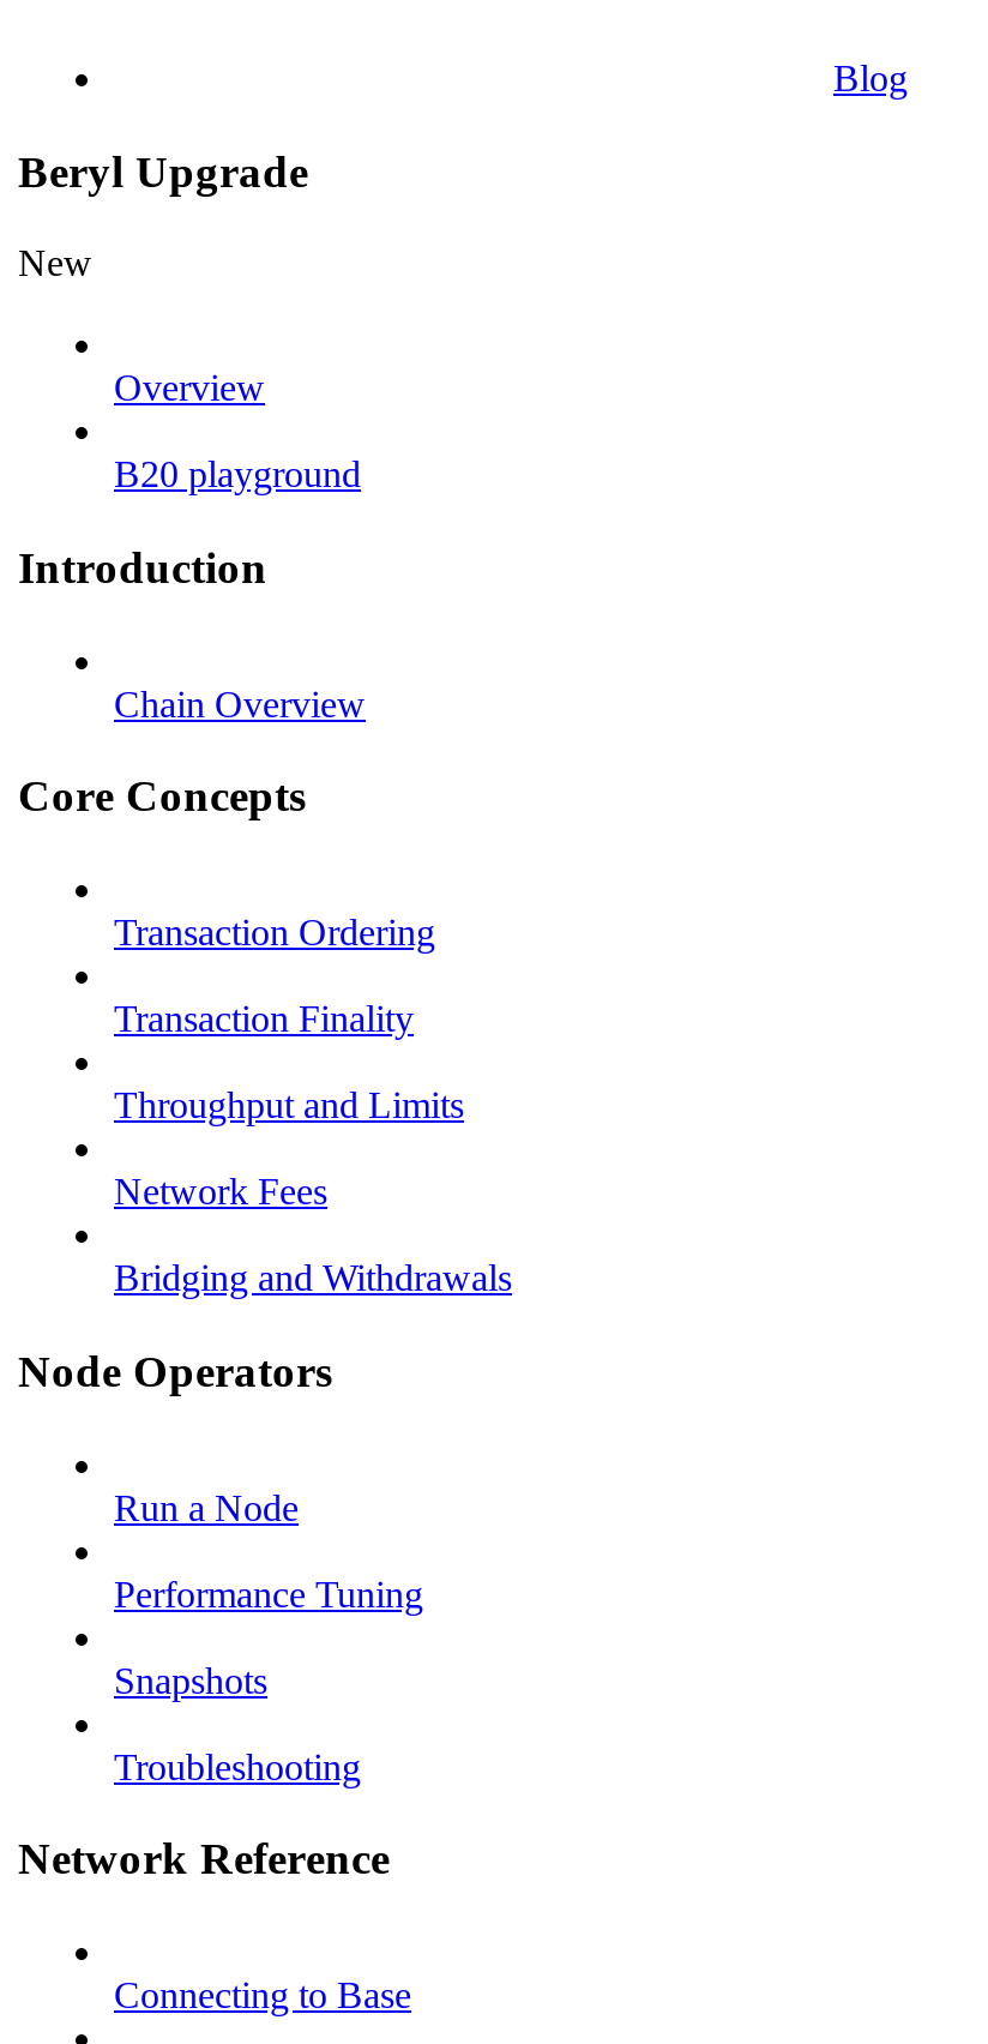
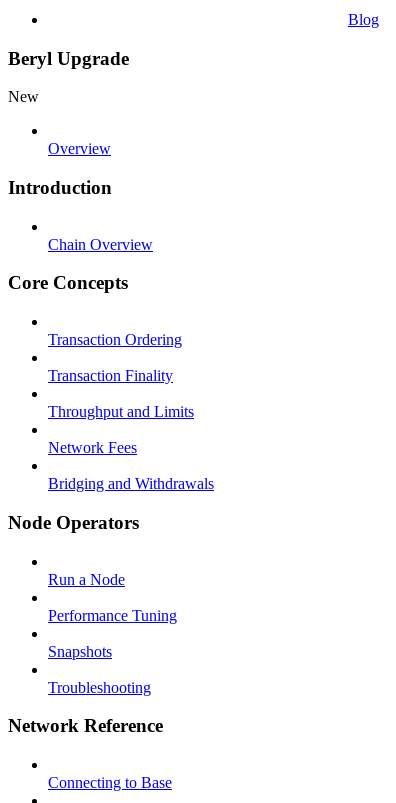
- B20 playground
